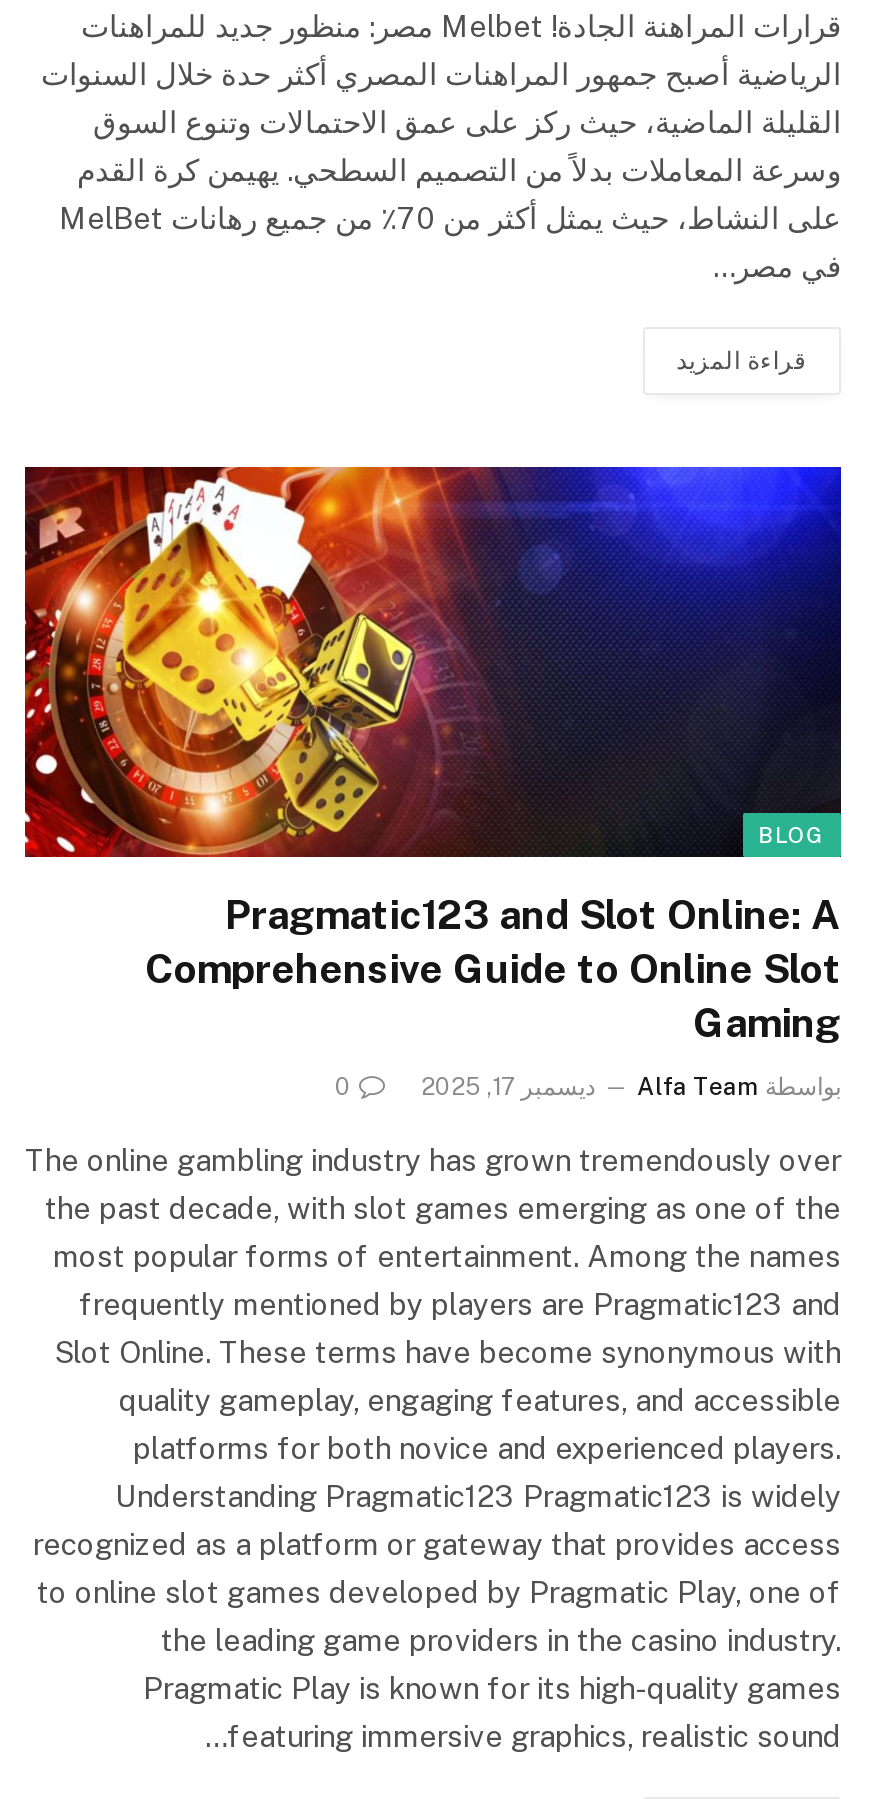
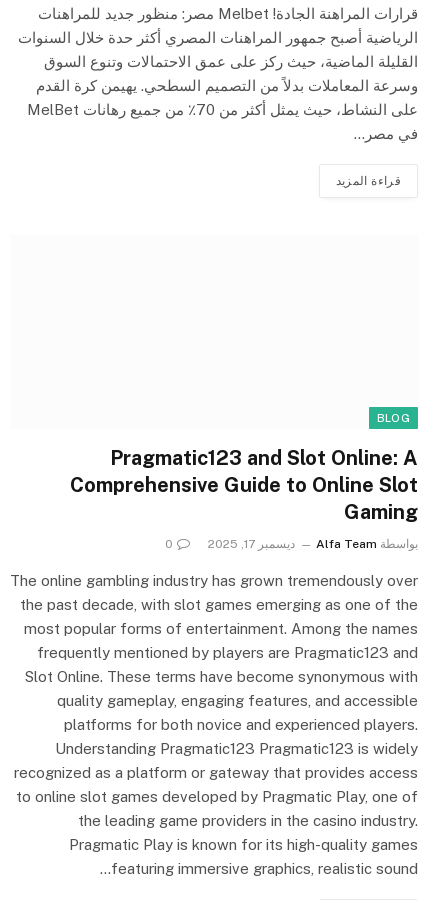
- [image]
